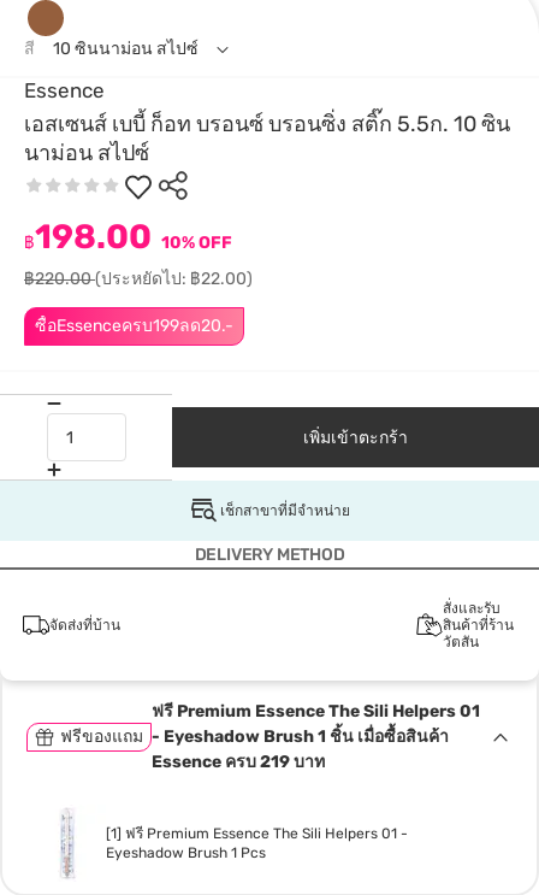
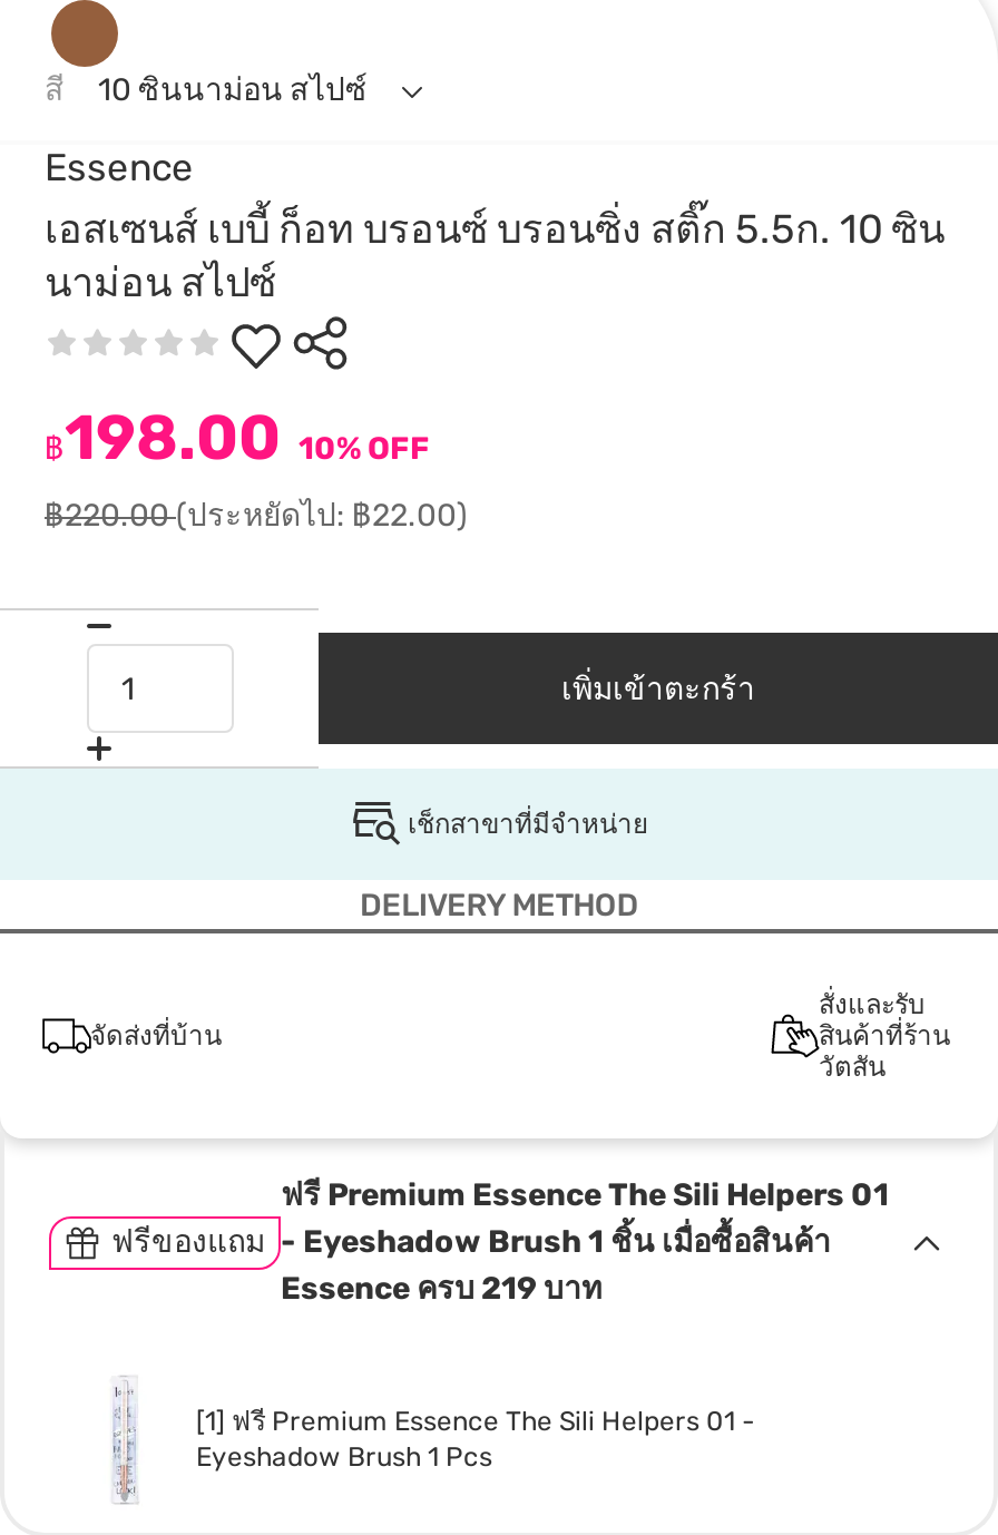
- ซื้อEssenceครบ199ลด20.-
